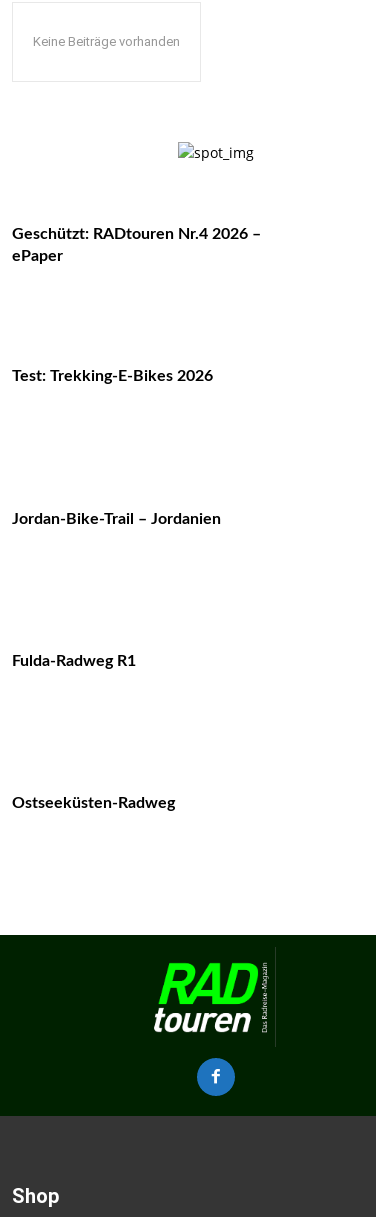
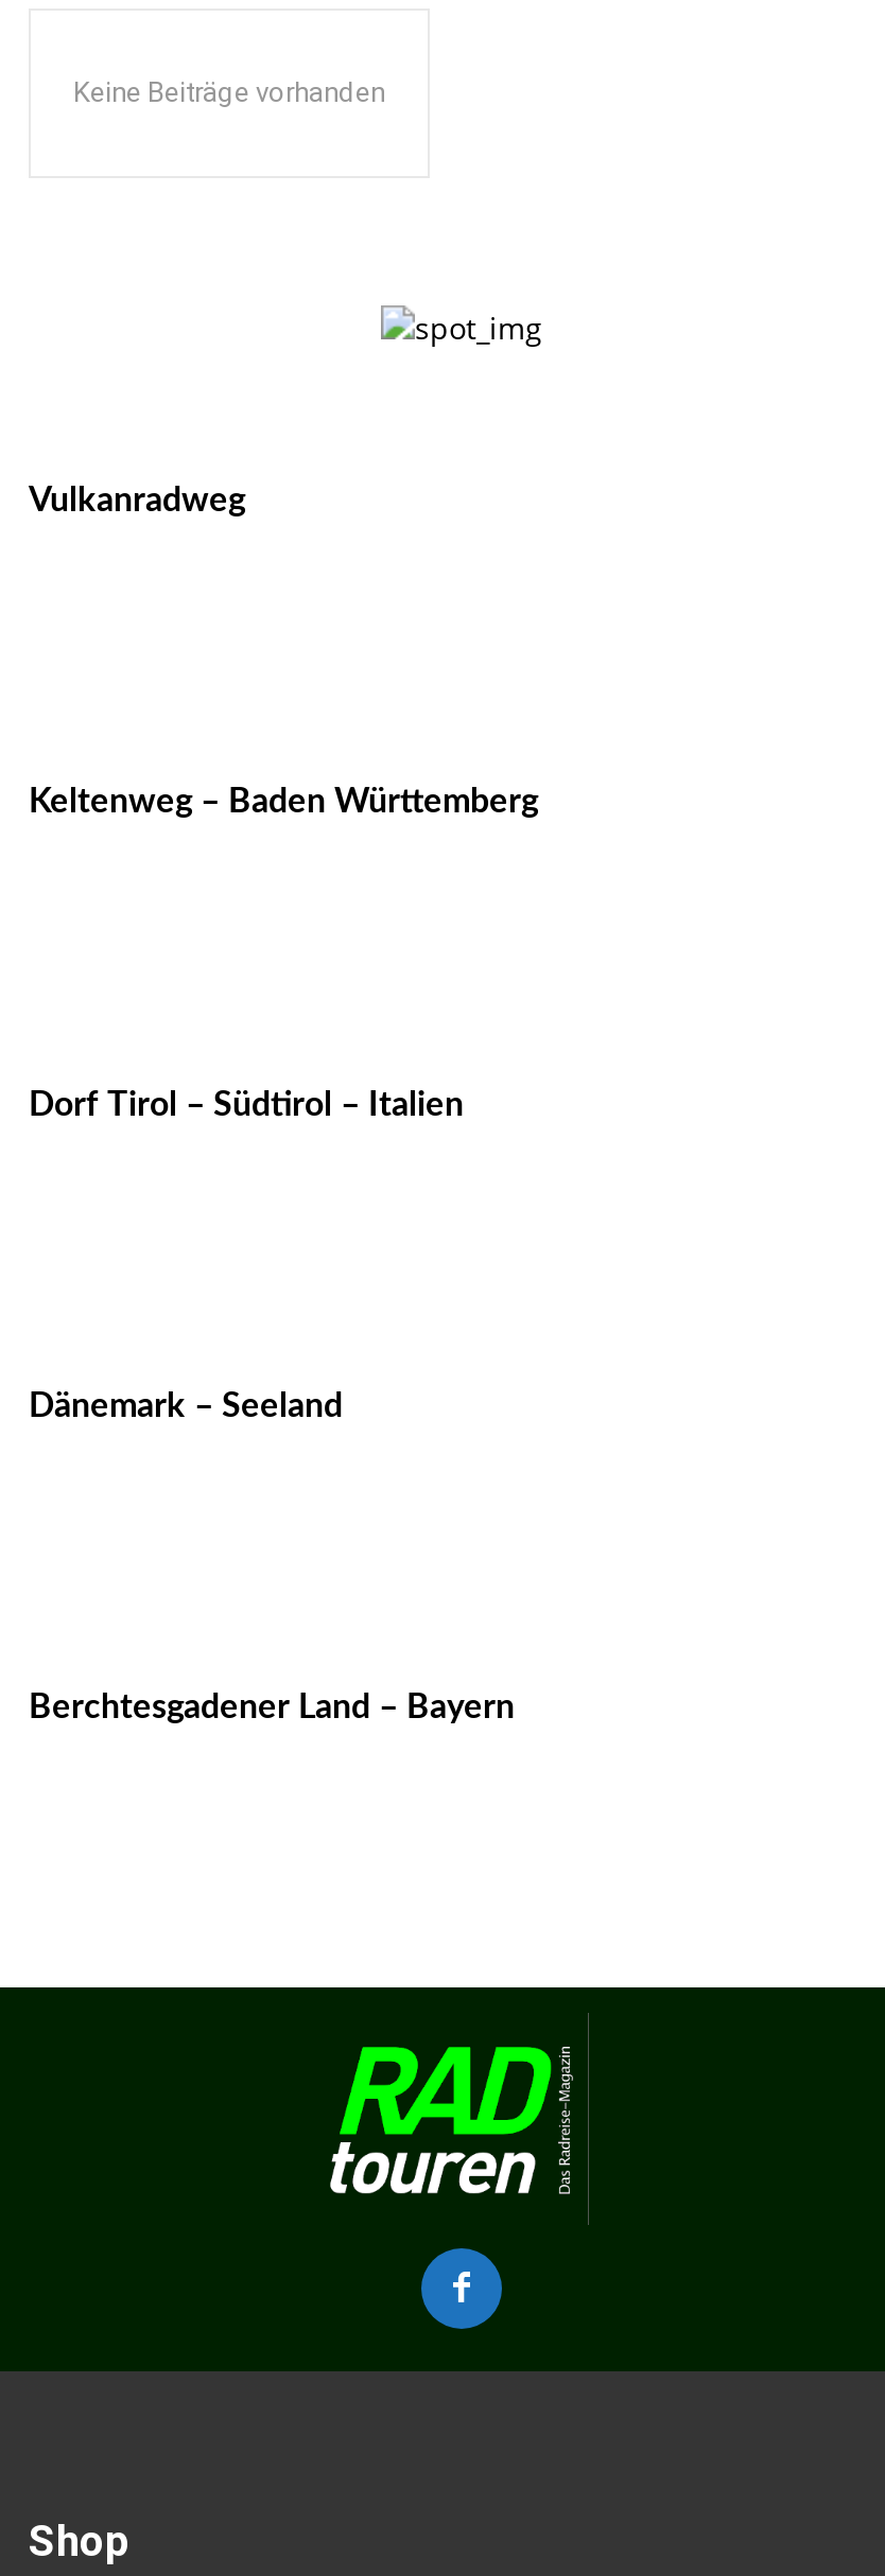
- Geschützt: RADtouren Nr.4 2026 –
- ePaper
+ Vulkanradweg

- Test: Trekking-E-Bikes 2026
+ Keltenweg – Baden Württemberg

- Jordan-Bike-Trail – Jordanien
+ Dorf Tirol – Südtirol – Italien

- Fulda-Radweg R1
+ Dänemark – Seeland

- Ostseeküsten-Radweg
+ Berchtesgadener Land – Bayern
